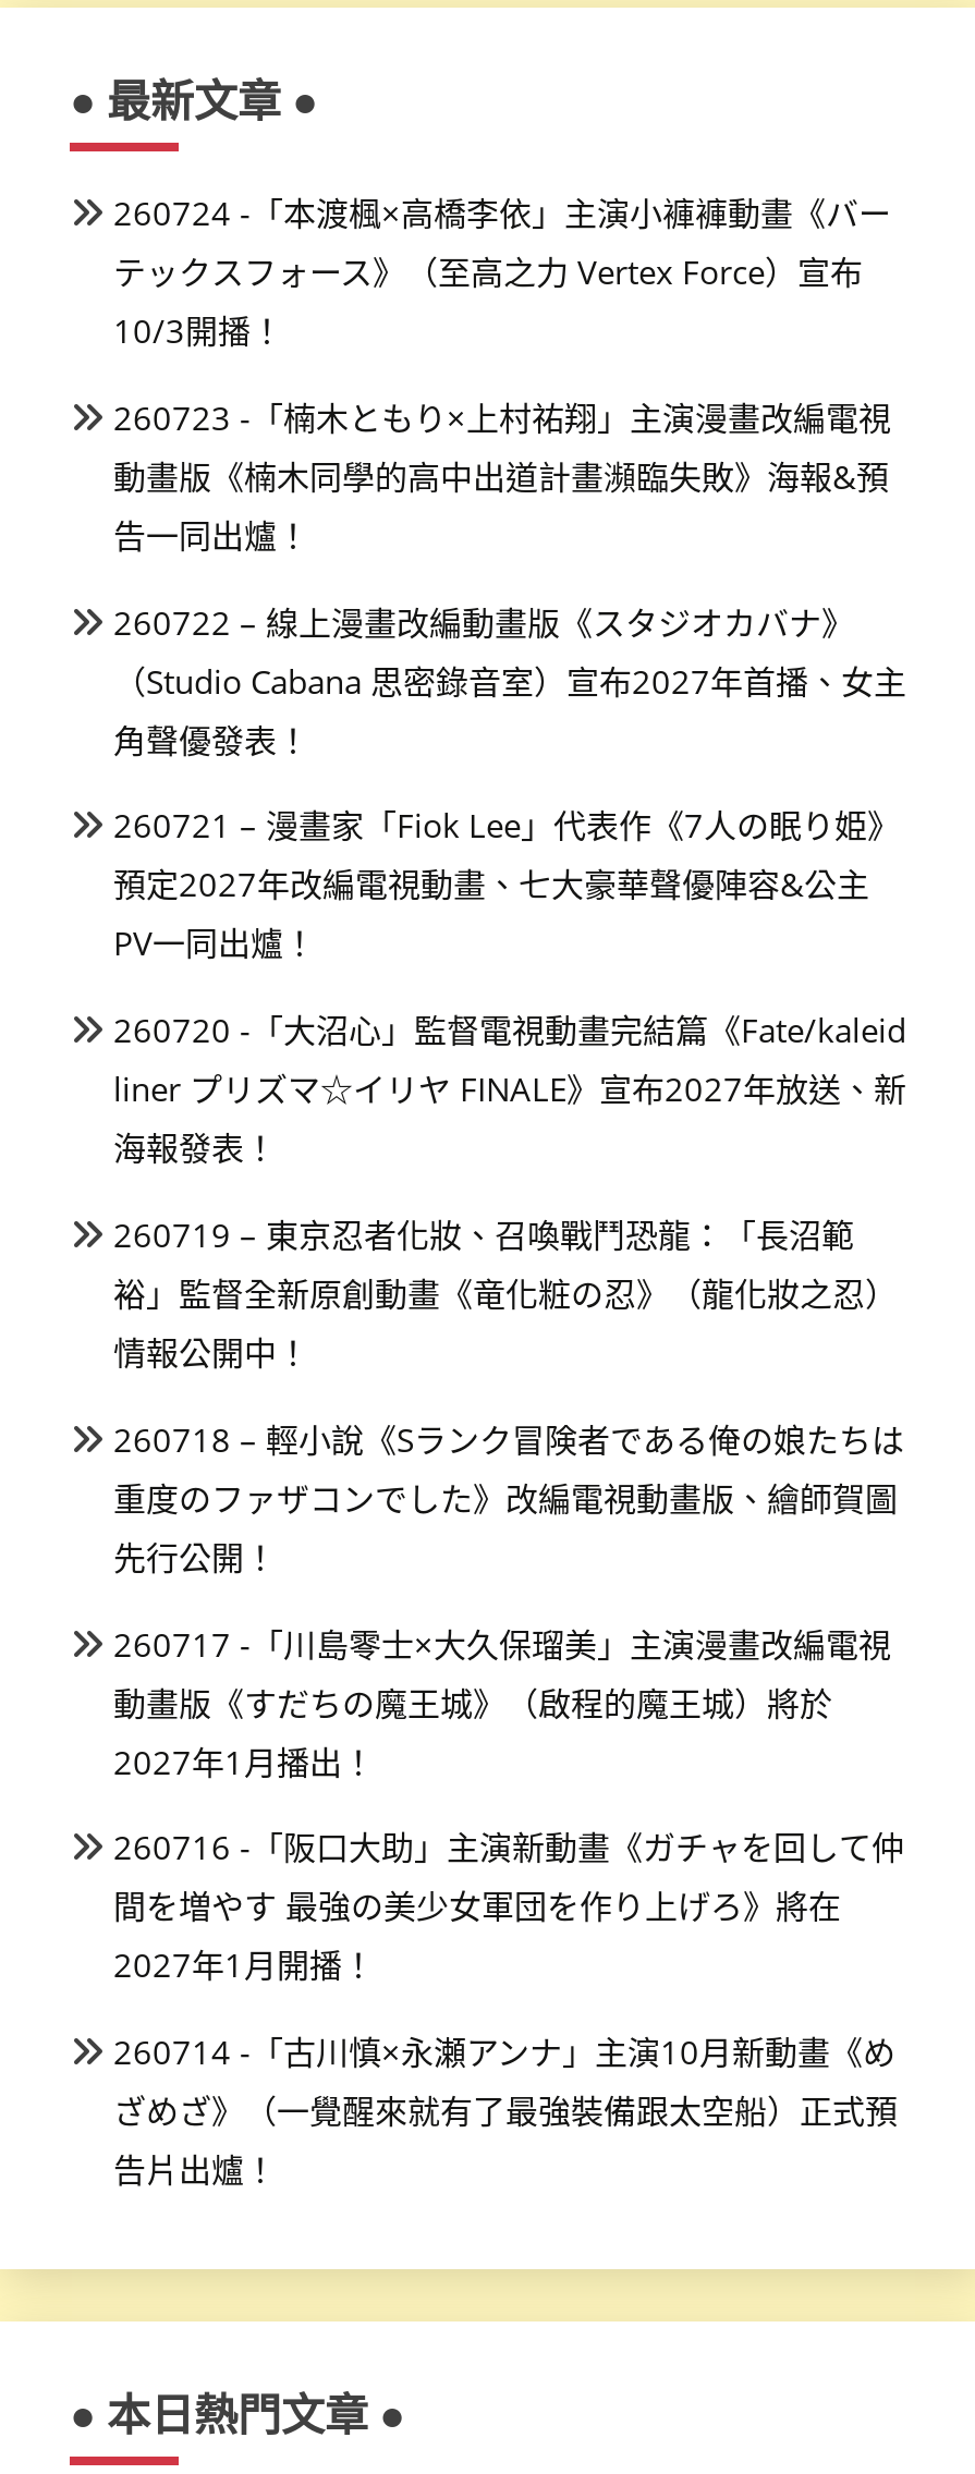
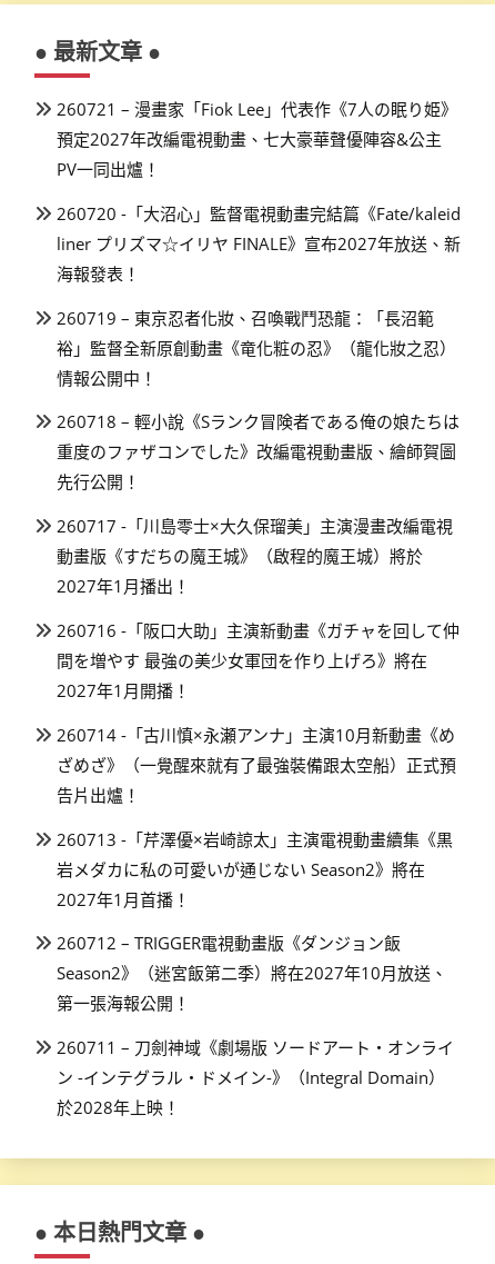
- 260724 -「本渡楓×高橋李依」主演小褲褲動畫《バー
- テックスフォース》（至高之力 Vertex Force）宣布
- 10/3開播！
- 260723 -「楠木ともり×上村祐翔」主演漫畫改編電視
- 動畫版《楠木同學的高中出道計畫瀕臨失敗》海報&預
- 告一同出爐！
- 260722 – 線上漫畫改編動畫版《スタジオカバナ》
- （Studio Cabana 思密錄音室）宣布2027年首播、女主
- 角聲優發表！

moved up: 260721 – 漫畫家「Fiok Lee」代表作《7人の眠り姫》 | 預定2027年改編電視動畫、七大豪華聲優陣容&公主 | PV一同出爐！ | ... | ざめざ》（一覺醒來就有了最強裝備跟太空船）正式預 | 告片出爐！

+ 260713 -「芹澤優×岩崎諒太」主演電視動畫續集《黒
+ 岩メダカに私の可愛いが通じない Season2》將在
+ 2027年1月首播！
+ 260712 – TRIGGER電視動畫版《ダンジョン飯
+ Season2》（迷宮飯第二季）將在2027年10月放送、
+ 第一張海報公開！
+ 260711 – 刀劍神域《劇場版 ソードアート・オンライ
+ ン -インテグラル・ドメイン-》（Integral Domain）
+ 於2028年上映！
